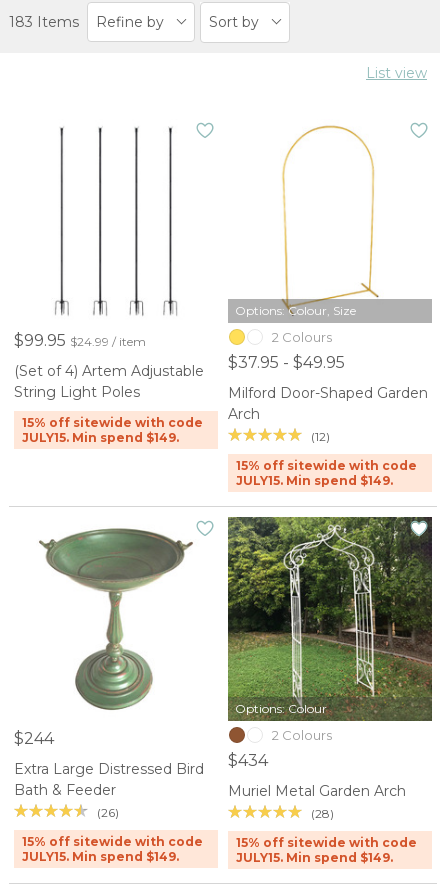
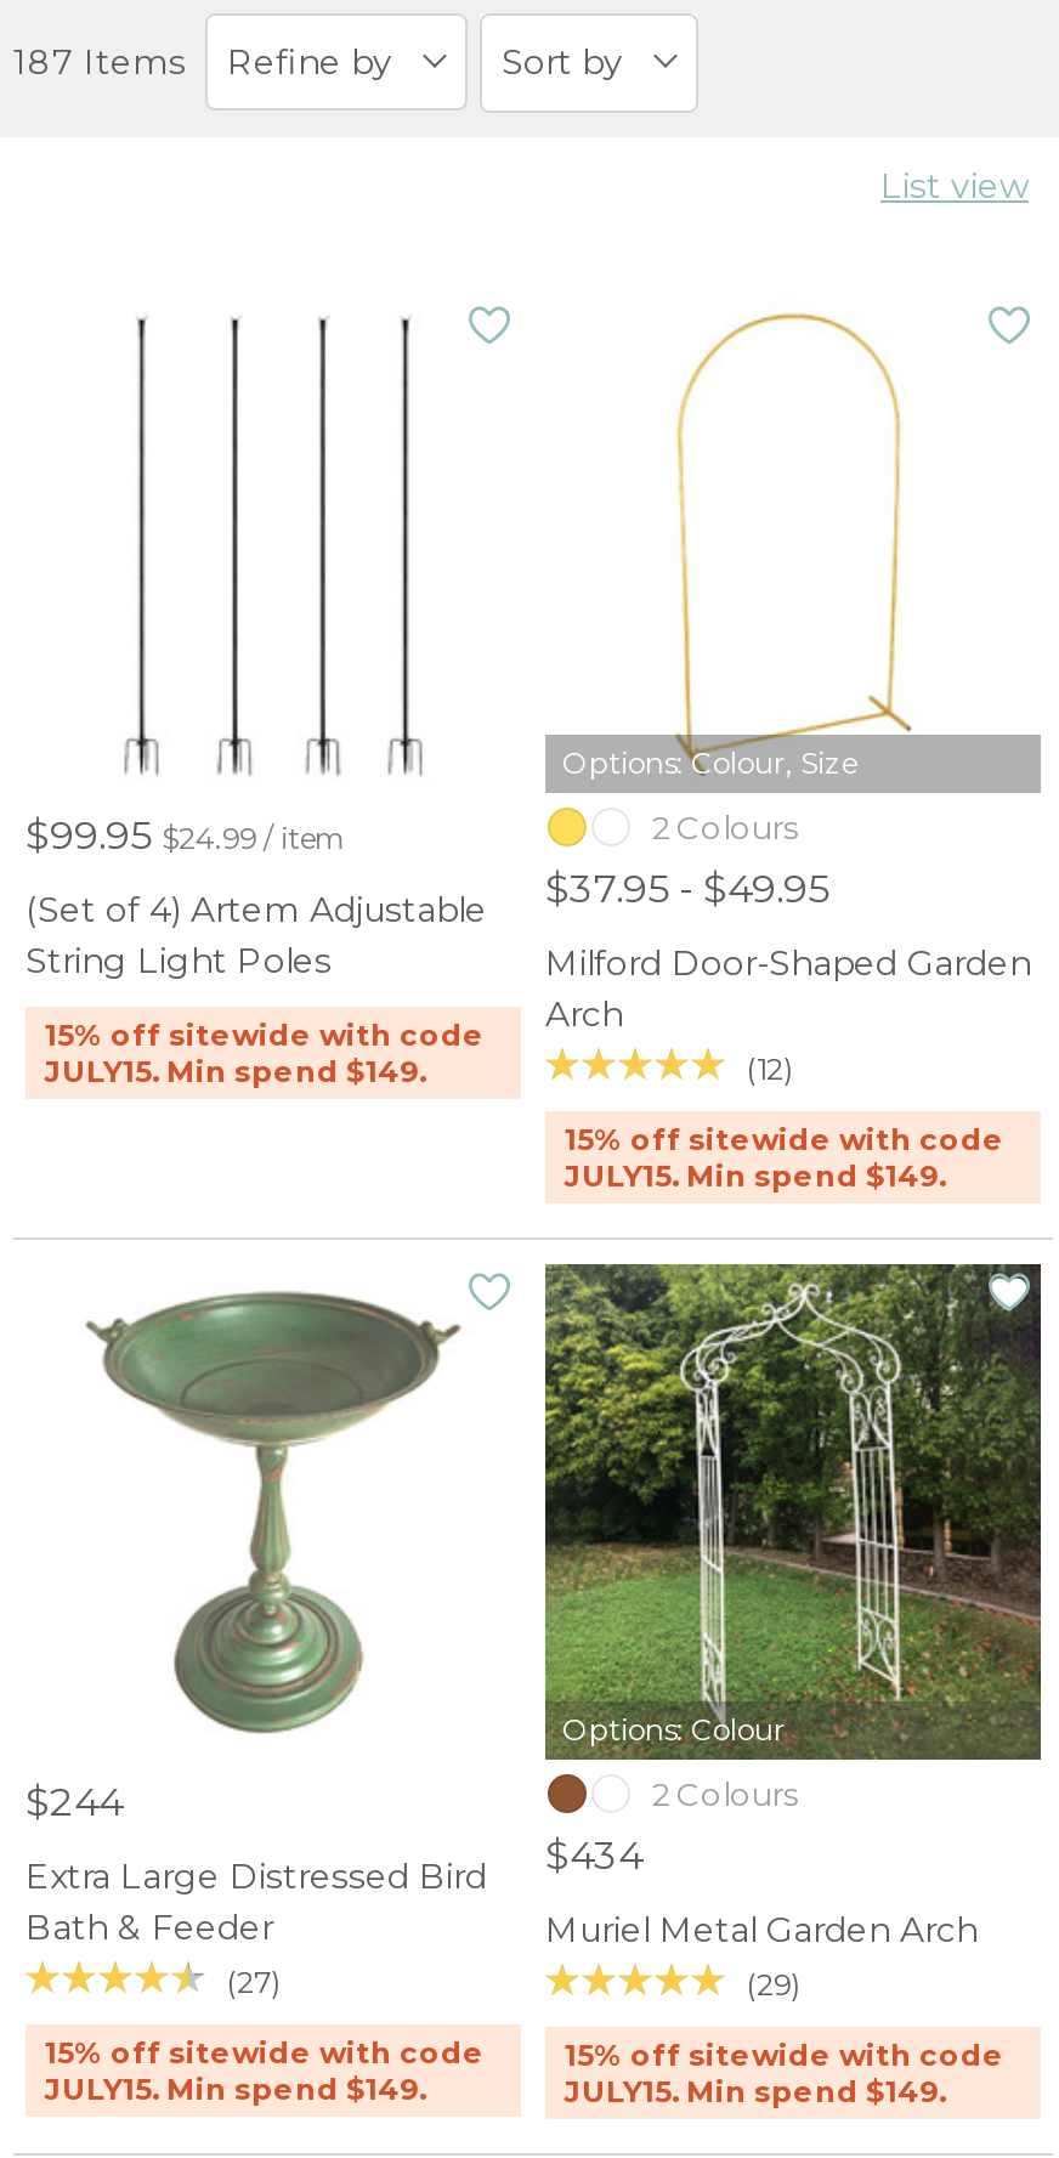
- 183 Items Refine by
+ 187 Items Refine by

- (26)
+ (27)

- (28)
+ (29)
